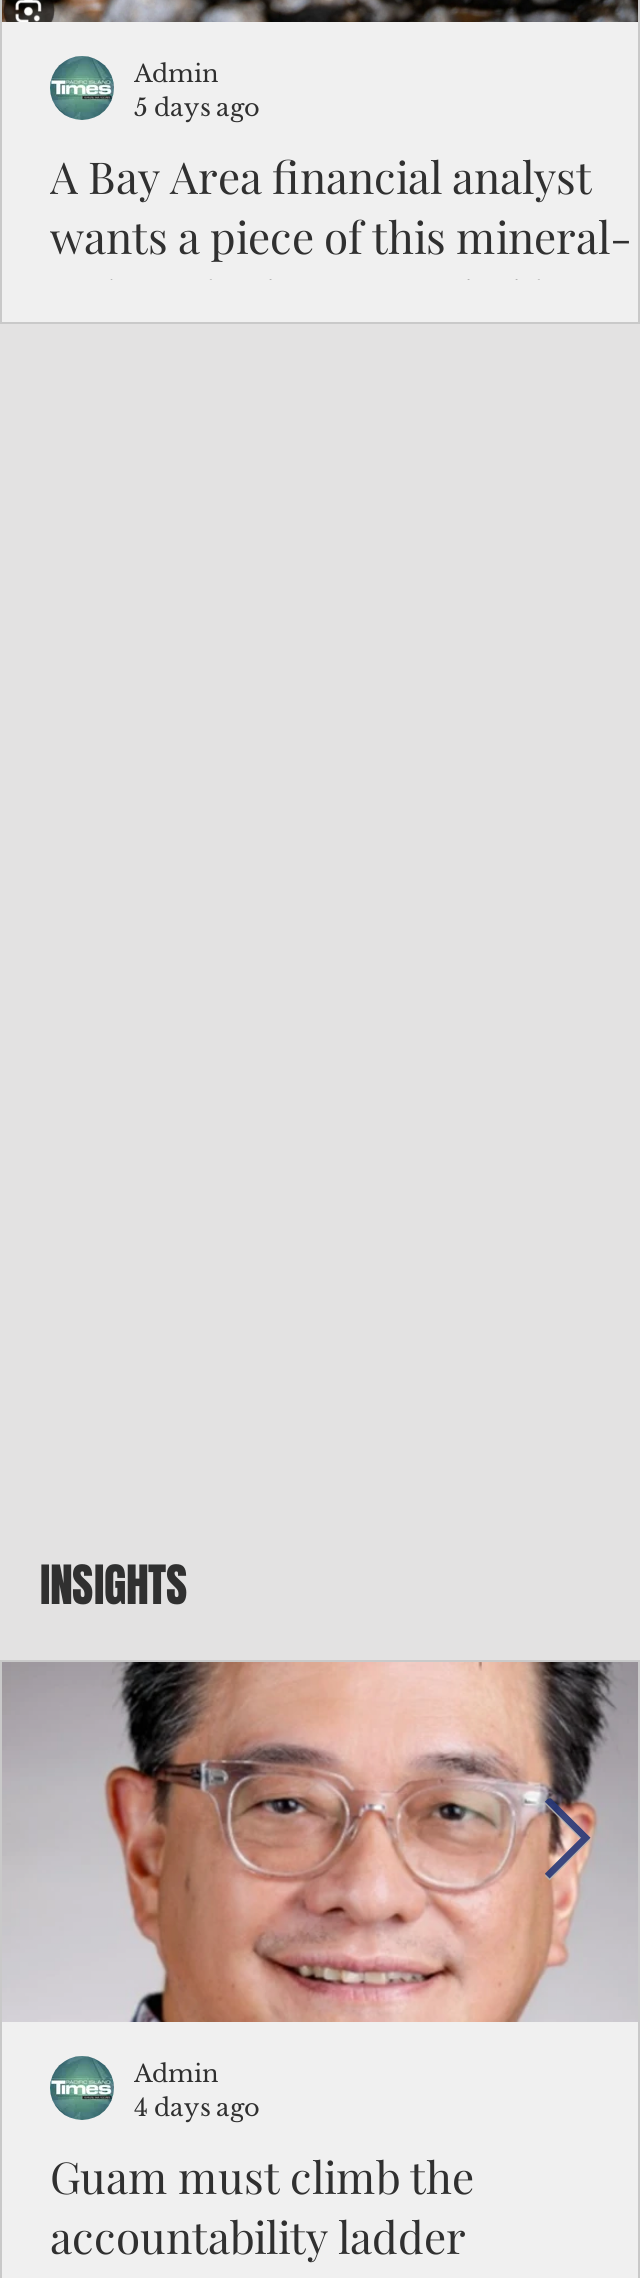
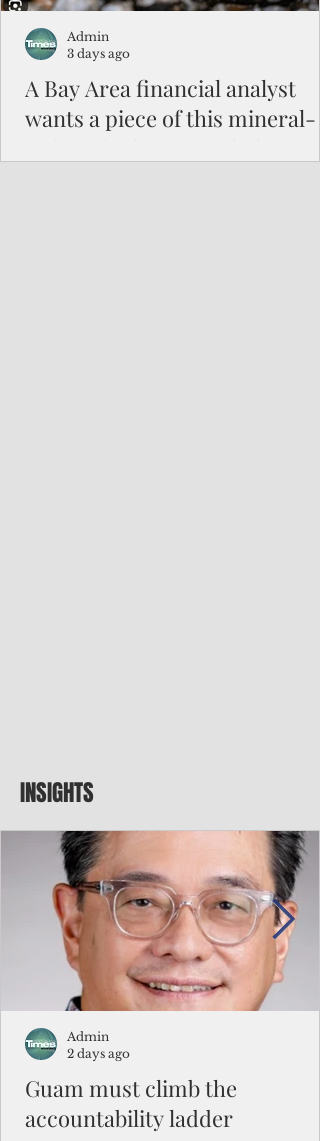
- 5 days ago
+ 3 days ago

- 4 days ago
+ 2 days ago
